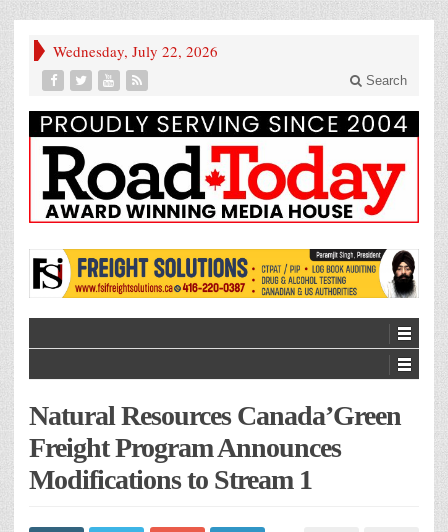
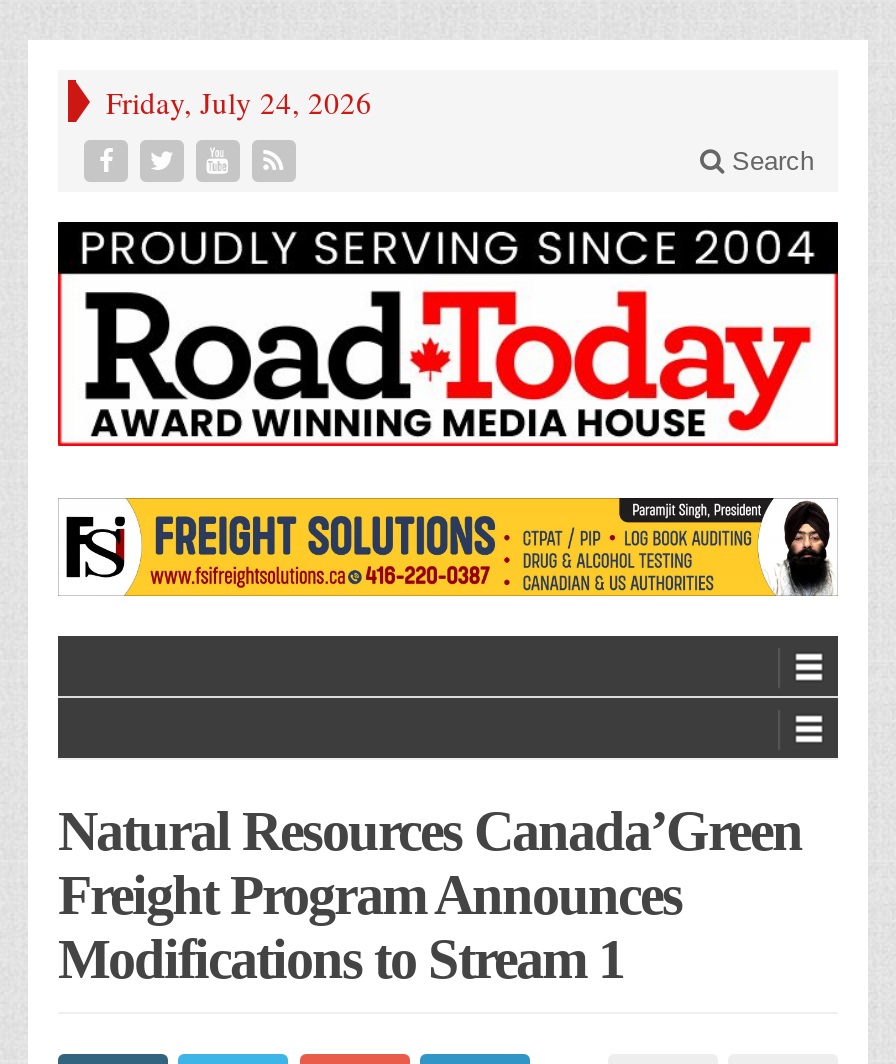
- Wednesday, July 22, 2026
+ Friday, July 24, 2026
